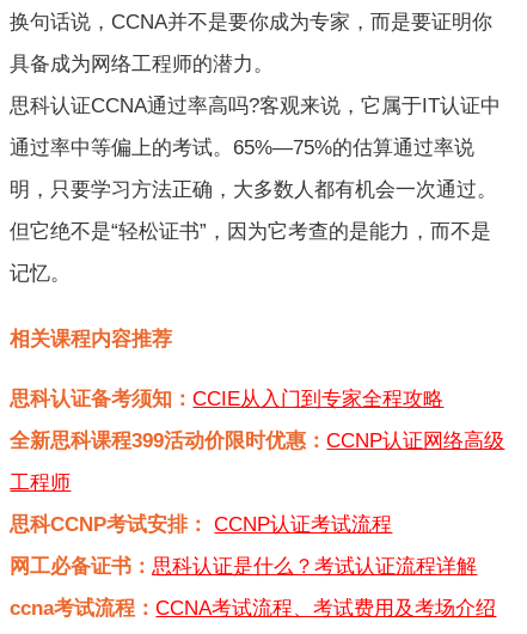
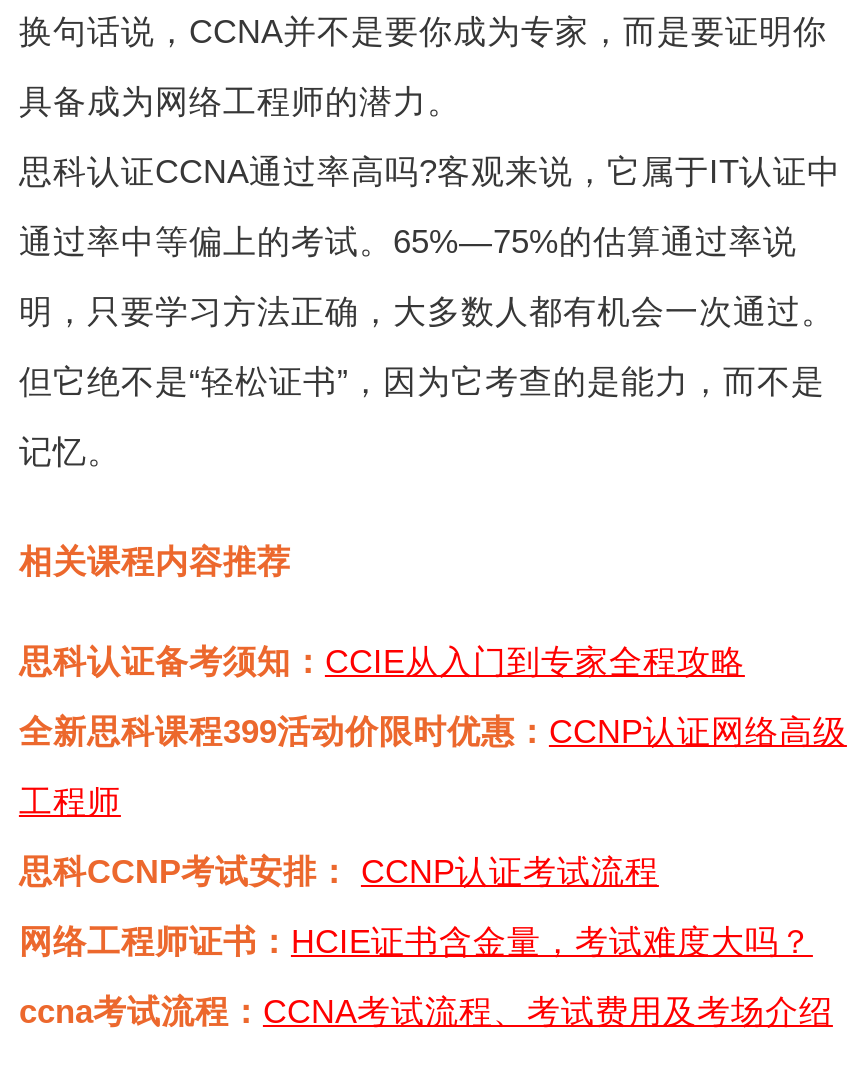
- 网工必备证书：思科认证是什么？考试认证流程详解
+ 网络工程师证书：HCIE证书含金量，考试难度大吗？
